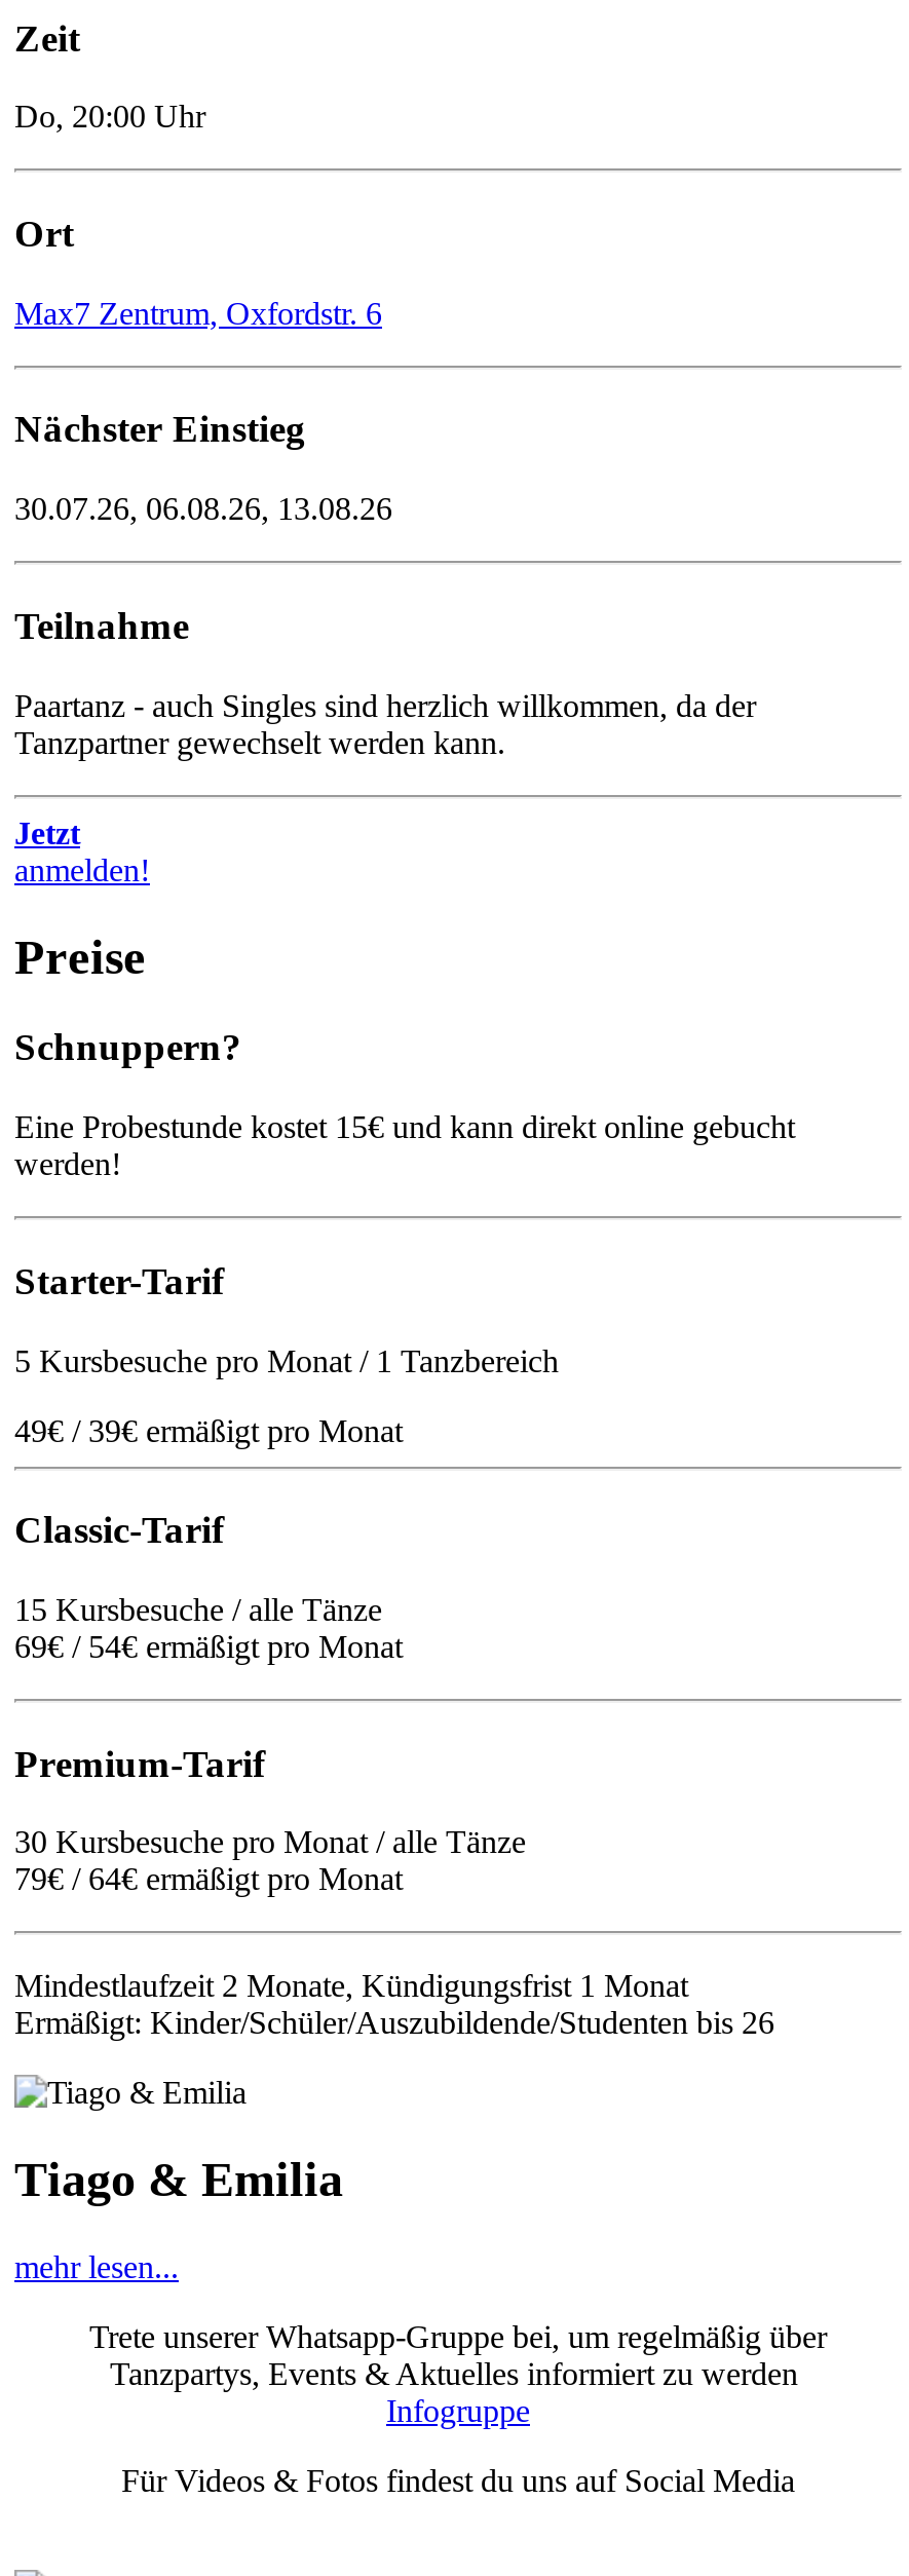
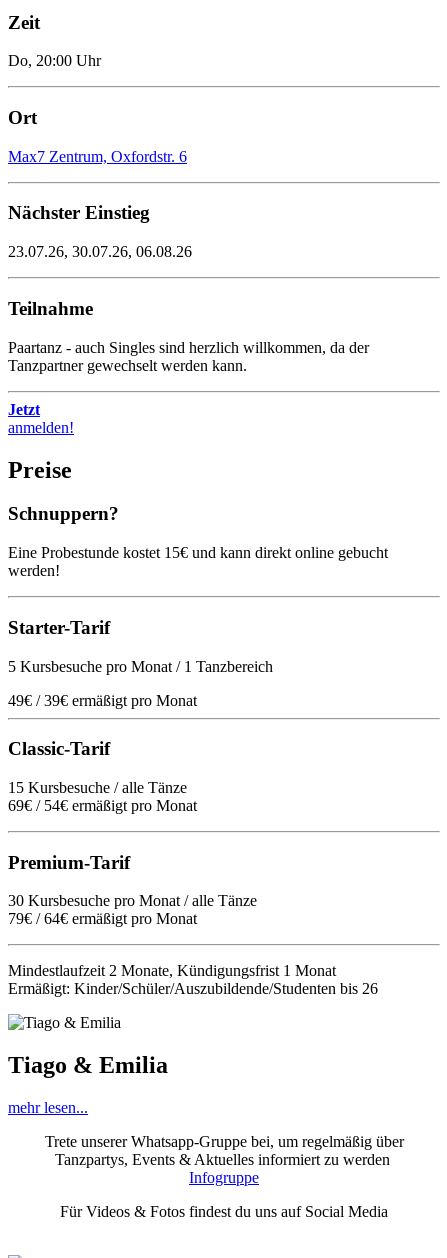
- 30.07.26, 06.08.26, 13.08.26
+ 23.07.26, 30.07.26, 06.08.26
